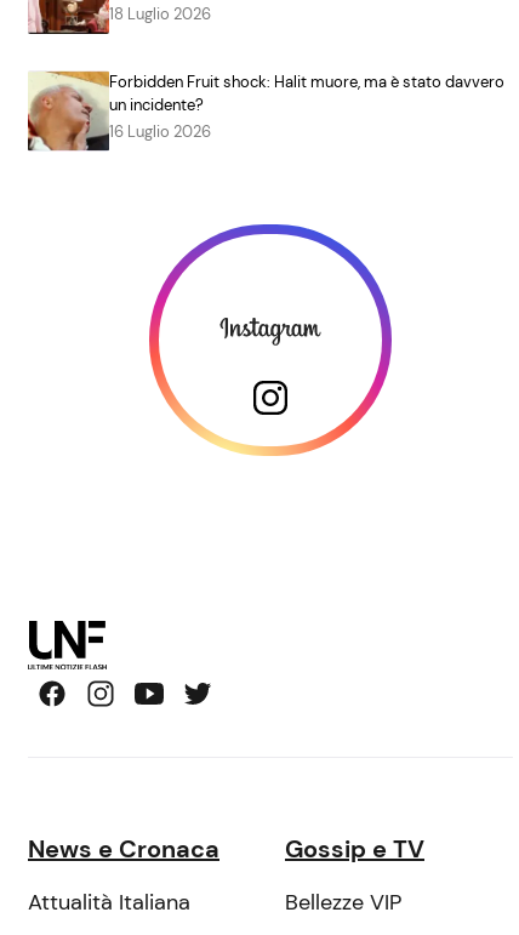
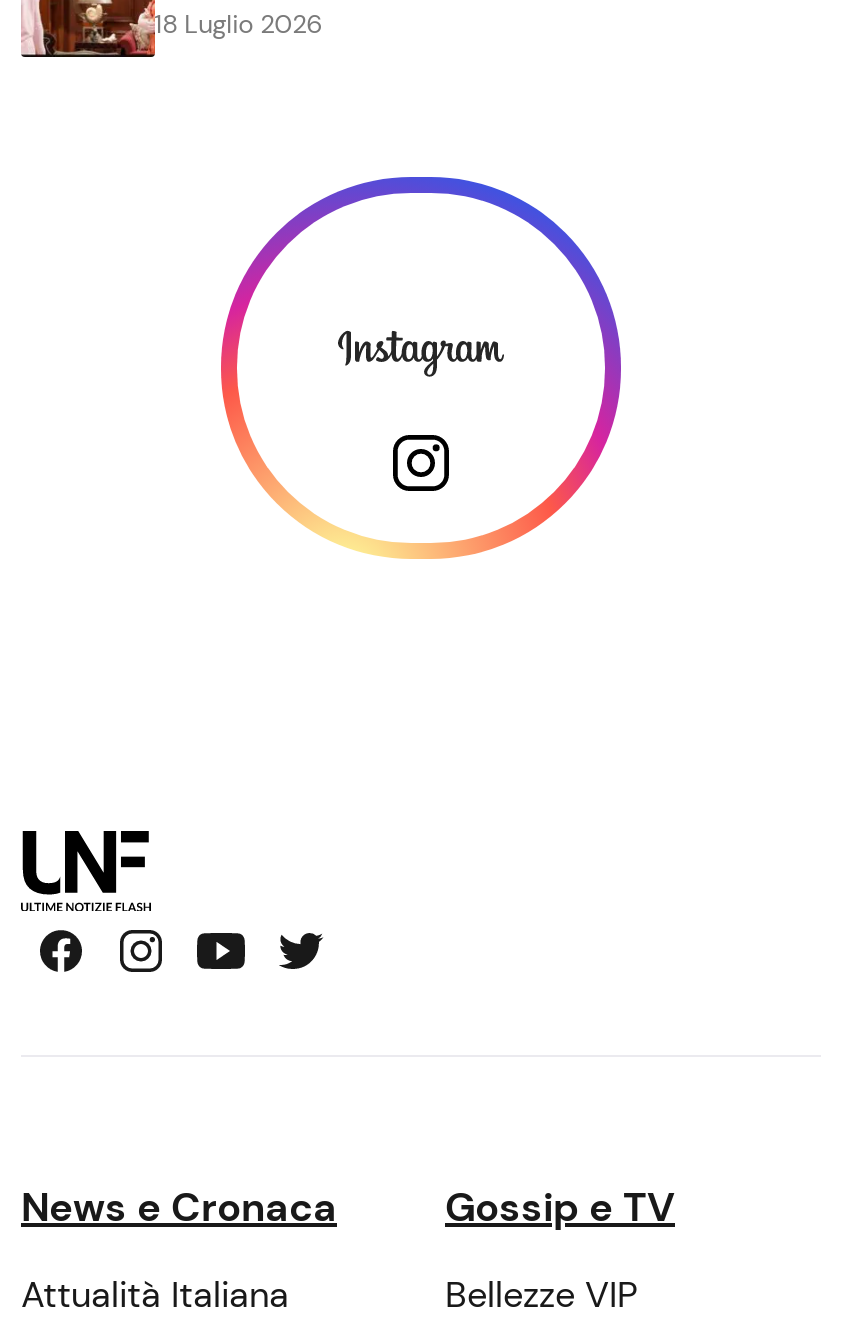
- [image]
- Forbidden Fruit shock: Halit muore, ma è stato davvero
- un incidente?
- 16 Luglio 2026
